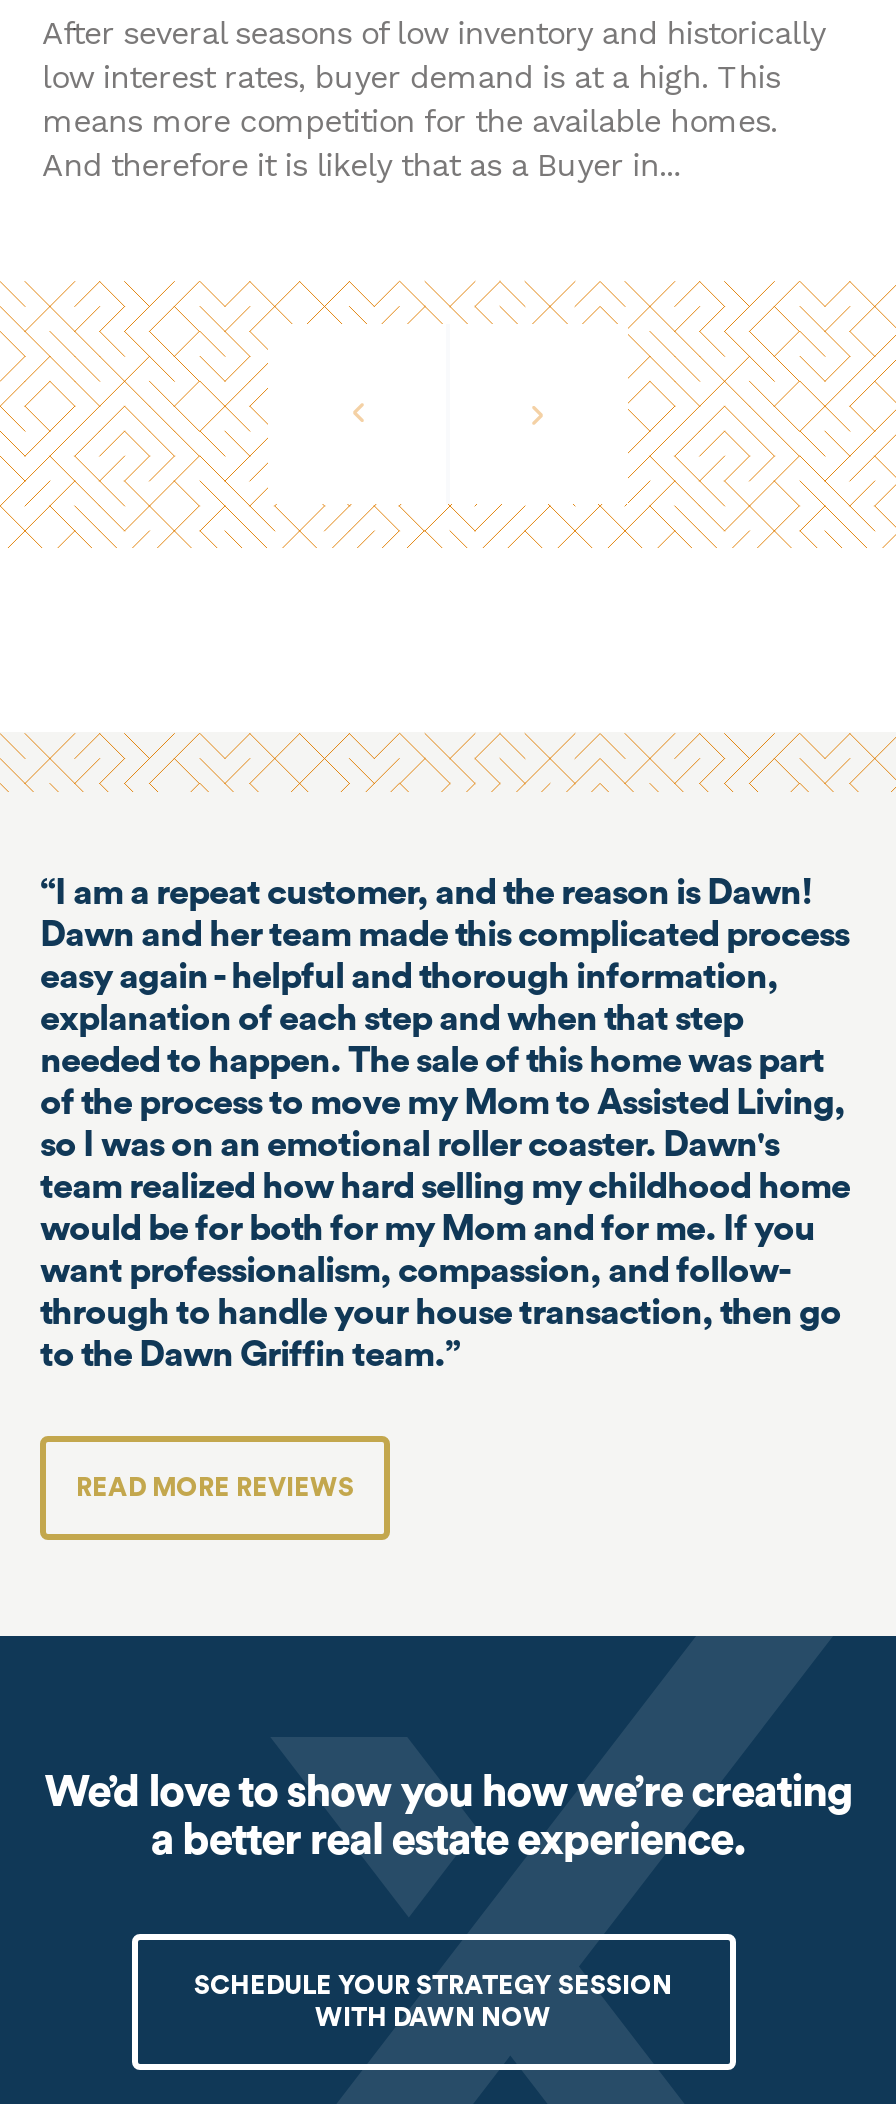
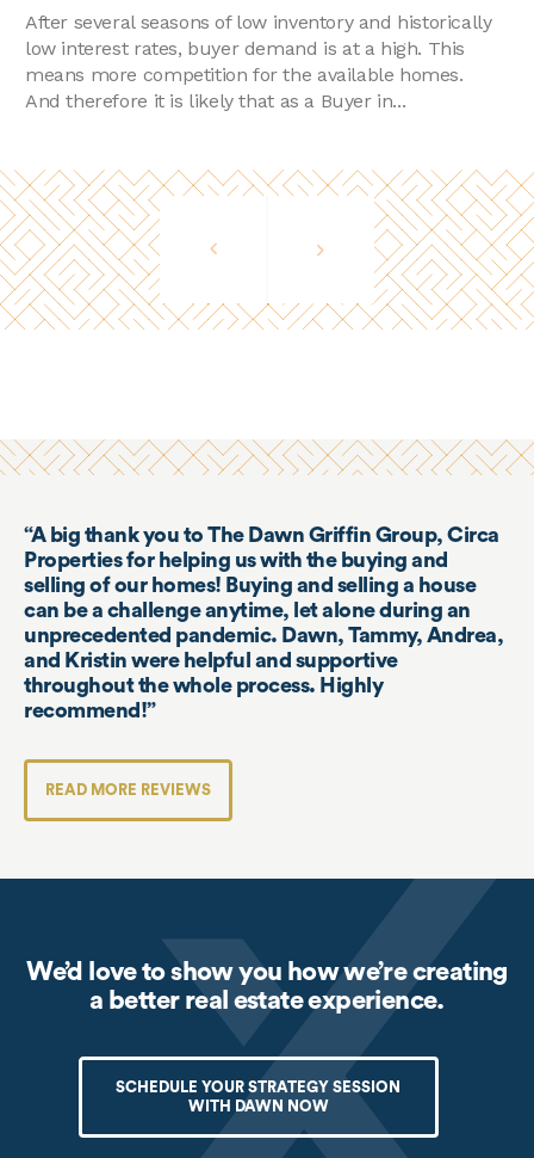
- I am a repeat customer, and the reason is Dawn!
- Dawn and her team made this complicated process
- easy again - helpful and thorough information,
- explanation of each step and when that step
- needed to happen. The sale of this home was part
- of the process to move my Mom to Assisted Living,
- so I was on an emotional roller coaster. Dawn's
- team realized how hard selling my childhood home
- would be for both for my Mom and for me. If you
- want professionalism, compassion, and follow-
- through to handle your house transaction, then go
- to the Dawn Griffin team.
+ A big thank you to The Dawn Griffin Group, Circa
+ Properties for helping us with the buying and
+ selling of our homes! Buying and selling a house
+ can be a challenge anytime, let alone during an
+ unprecedented pandemic. Dawn, Tammy, Andrea,
+ and Kristin were helpful and supportive
+ throughout the whole process. Highly
+ recommend!
